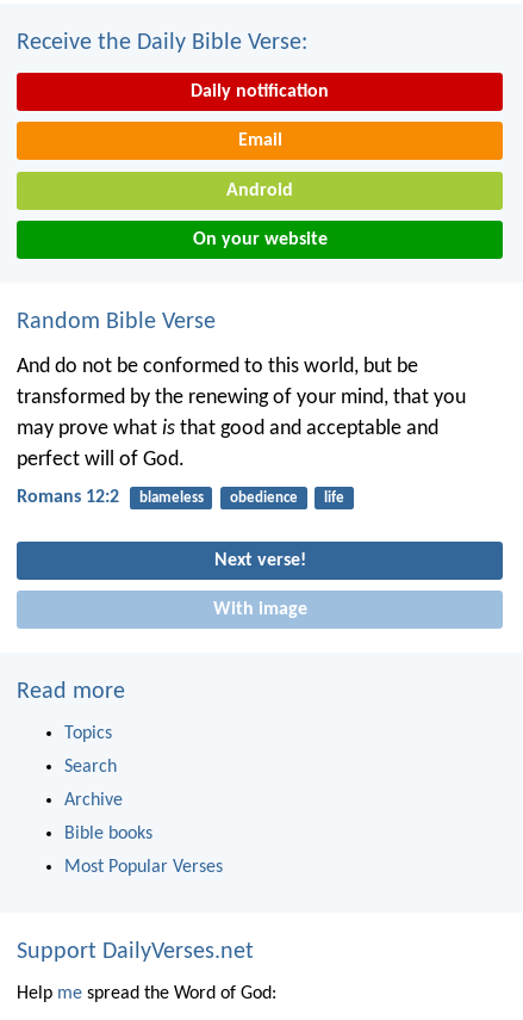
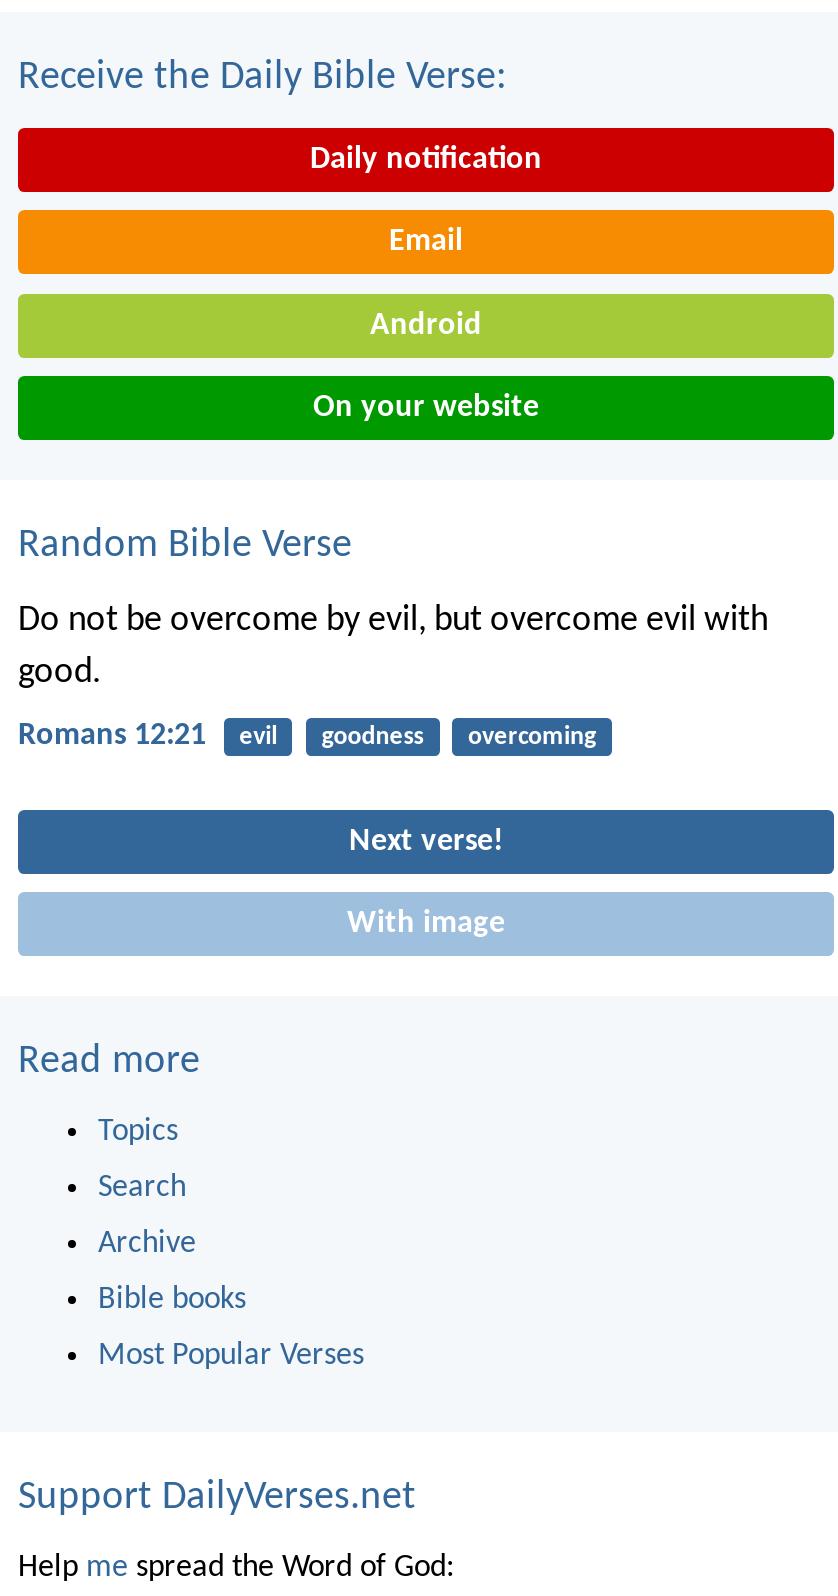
- And do not be conformed to this world, but be
- transformed by the renewing of your mind, that you
- may prove what is that good and acceptable and
- perfect will of God.
+ Do not be overcome by evil, but overcome evil with
+ good.

- Romans 12:2
- blameless
- obedience
- life
+ Romans 12:21
+ evil
+ goodness
+ overcoming
